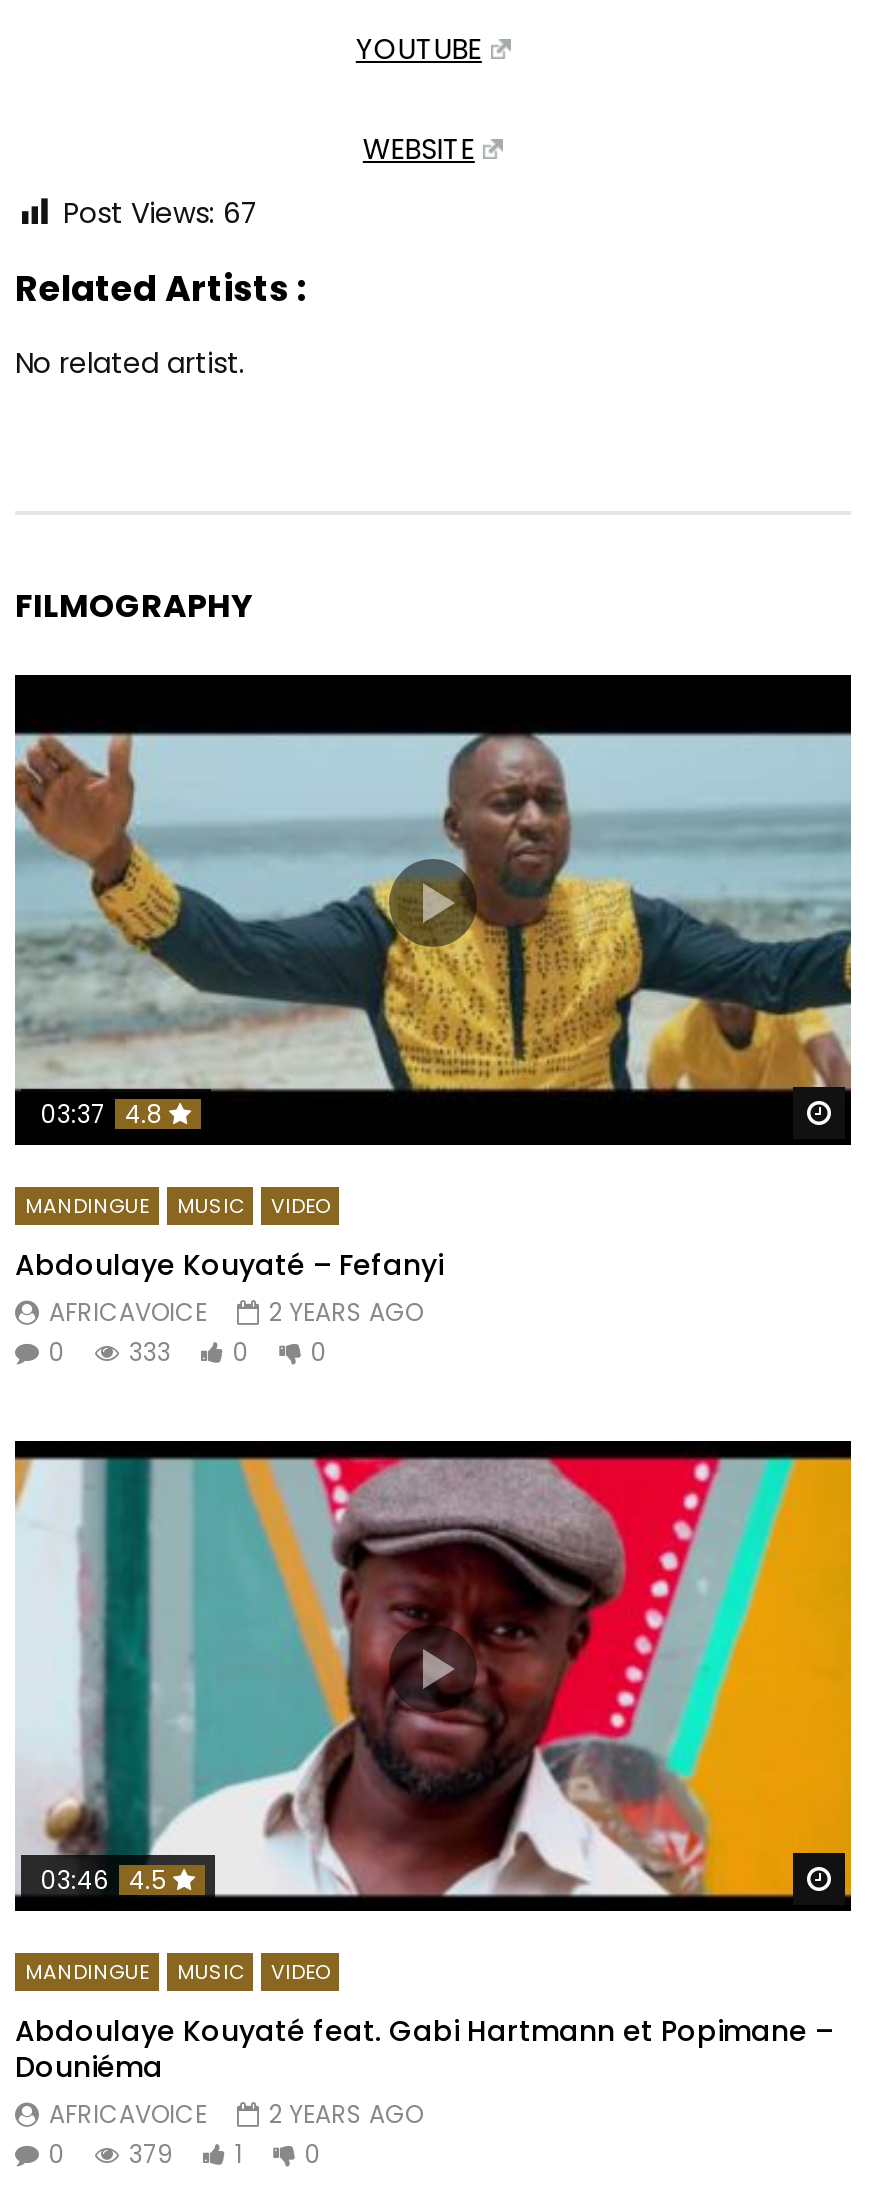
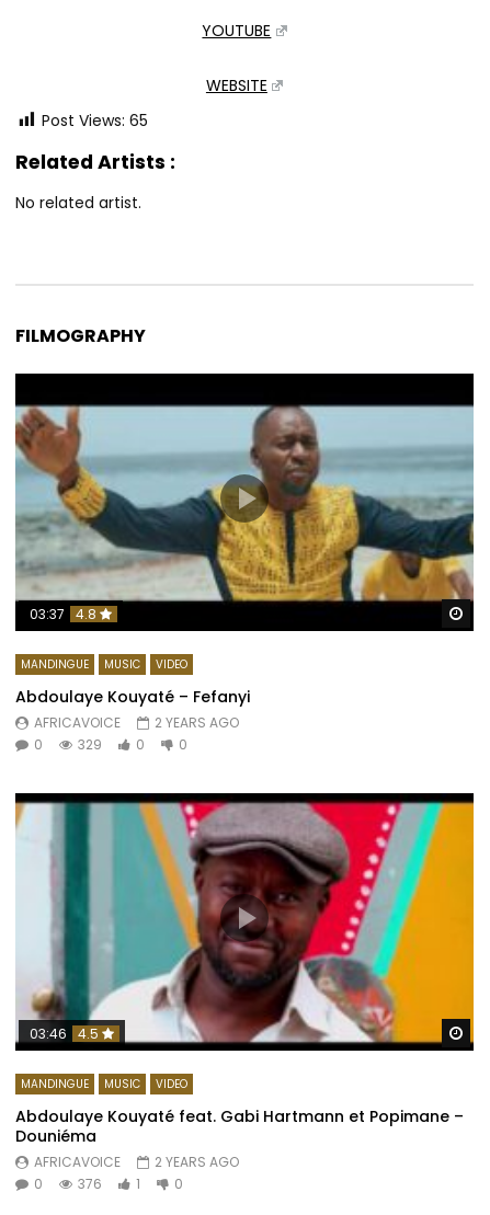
- Post Views: 67
+ Post Views: 65

- 0 333 0 0
+ 0 329 0 0

- 0 379 1 0
+ 0 376 1 0
